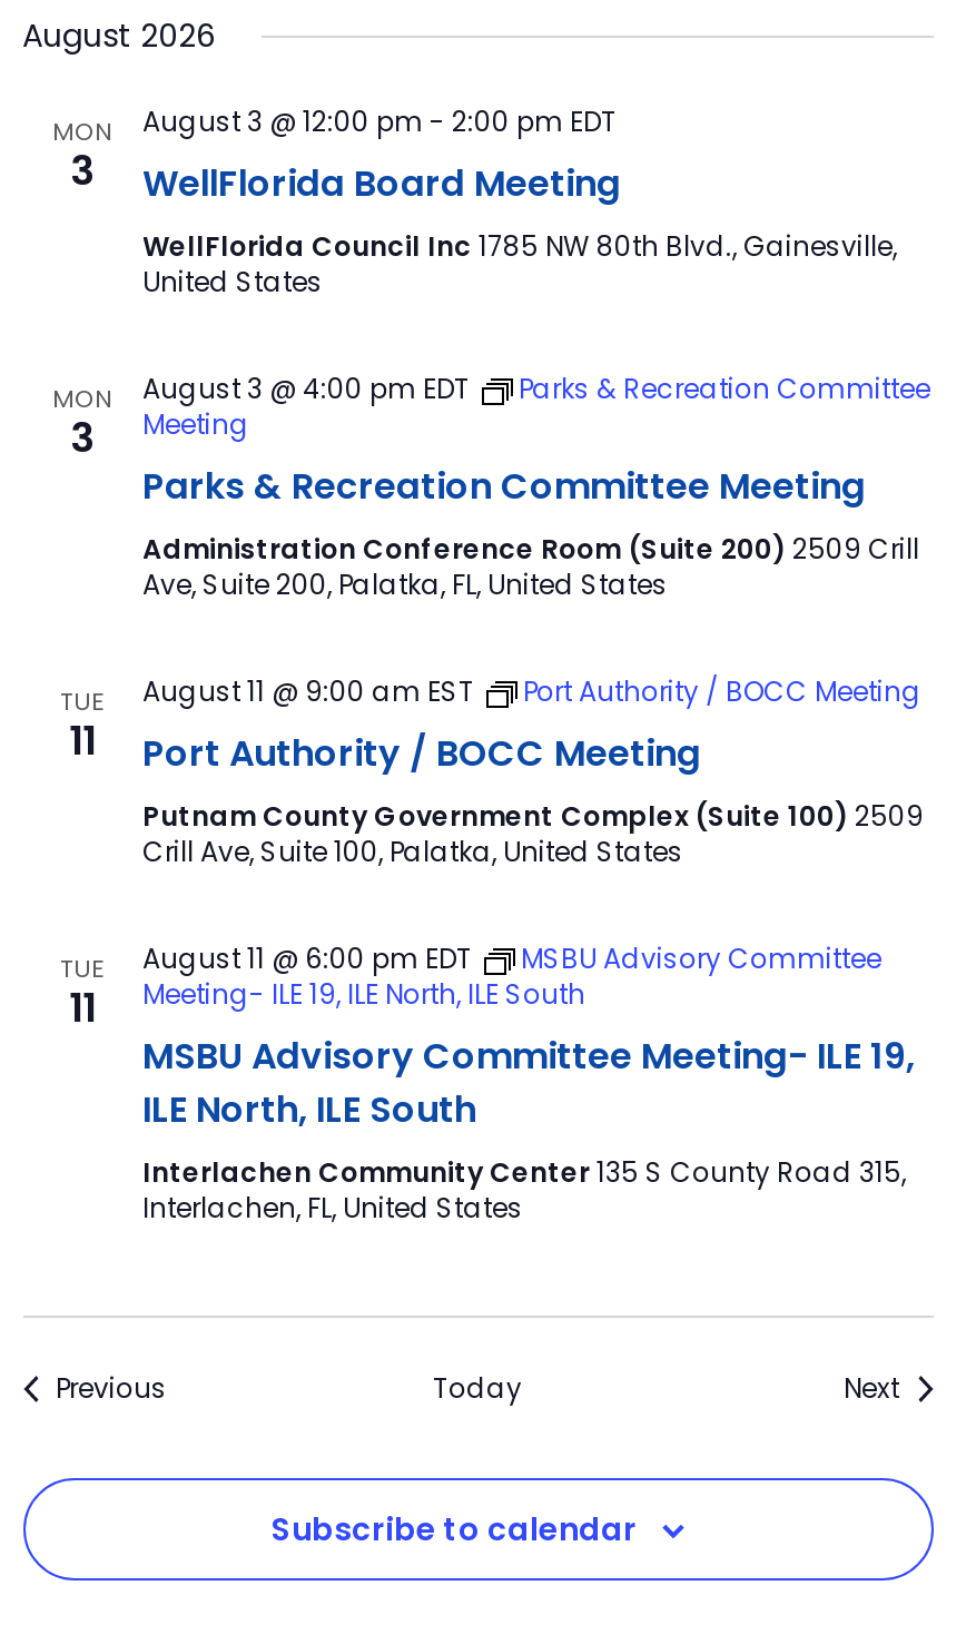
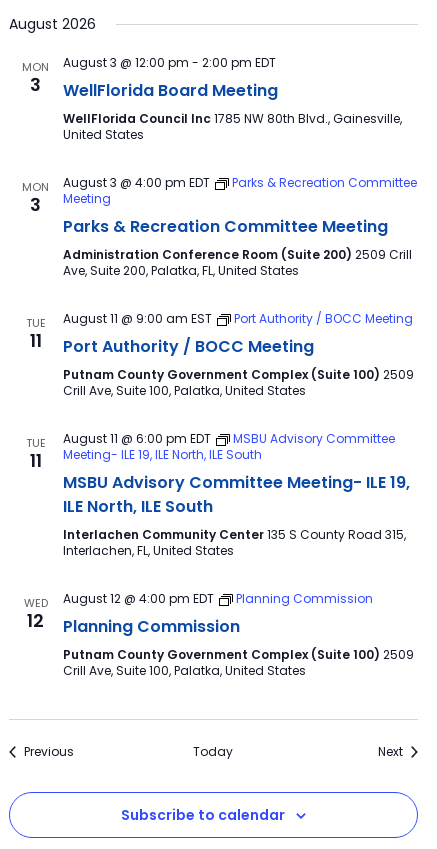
+ WED
+ 12

+ August 12 @ 4:00 pm EDT
+ Planning Commission
+ Planning Commission
+ Putnam County Government Complex (Suite 100) 2509
+ Crill Ave, Suite 100, Palatka, United States
